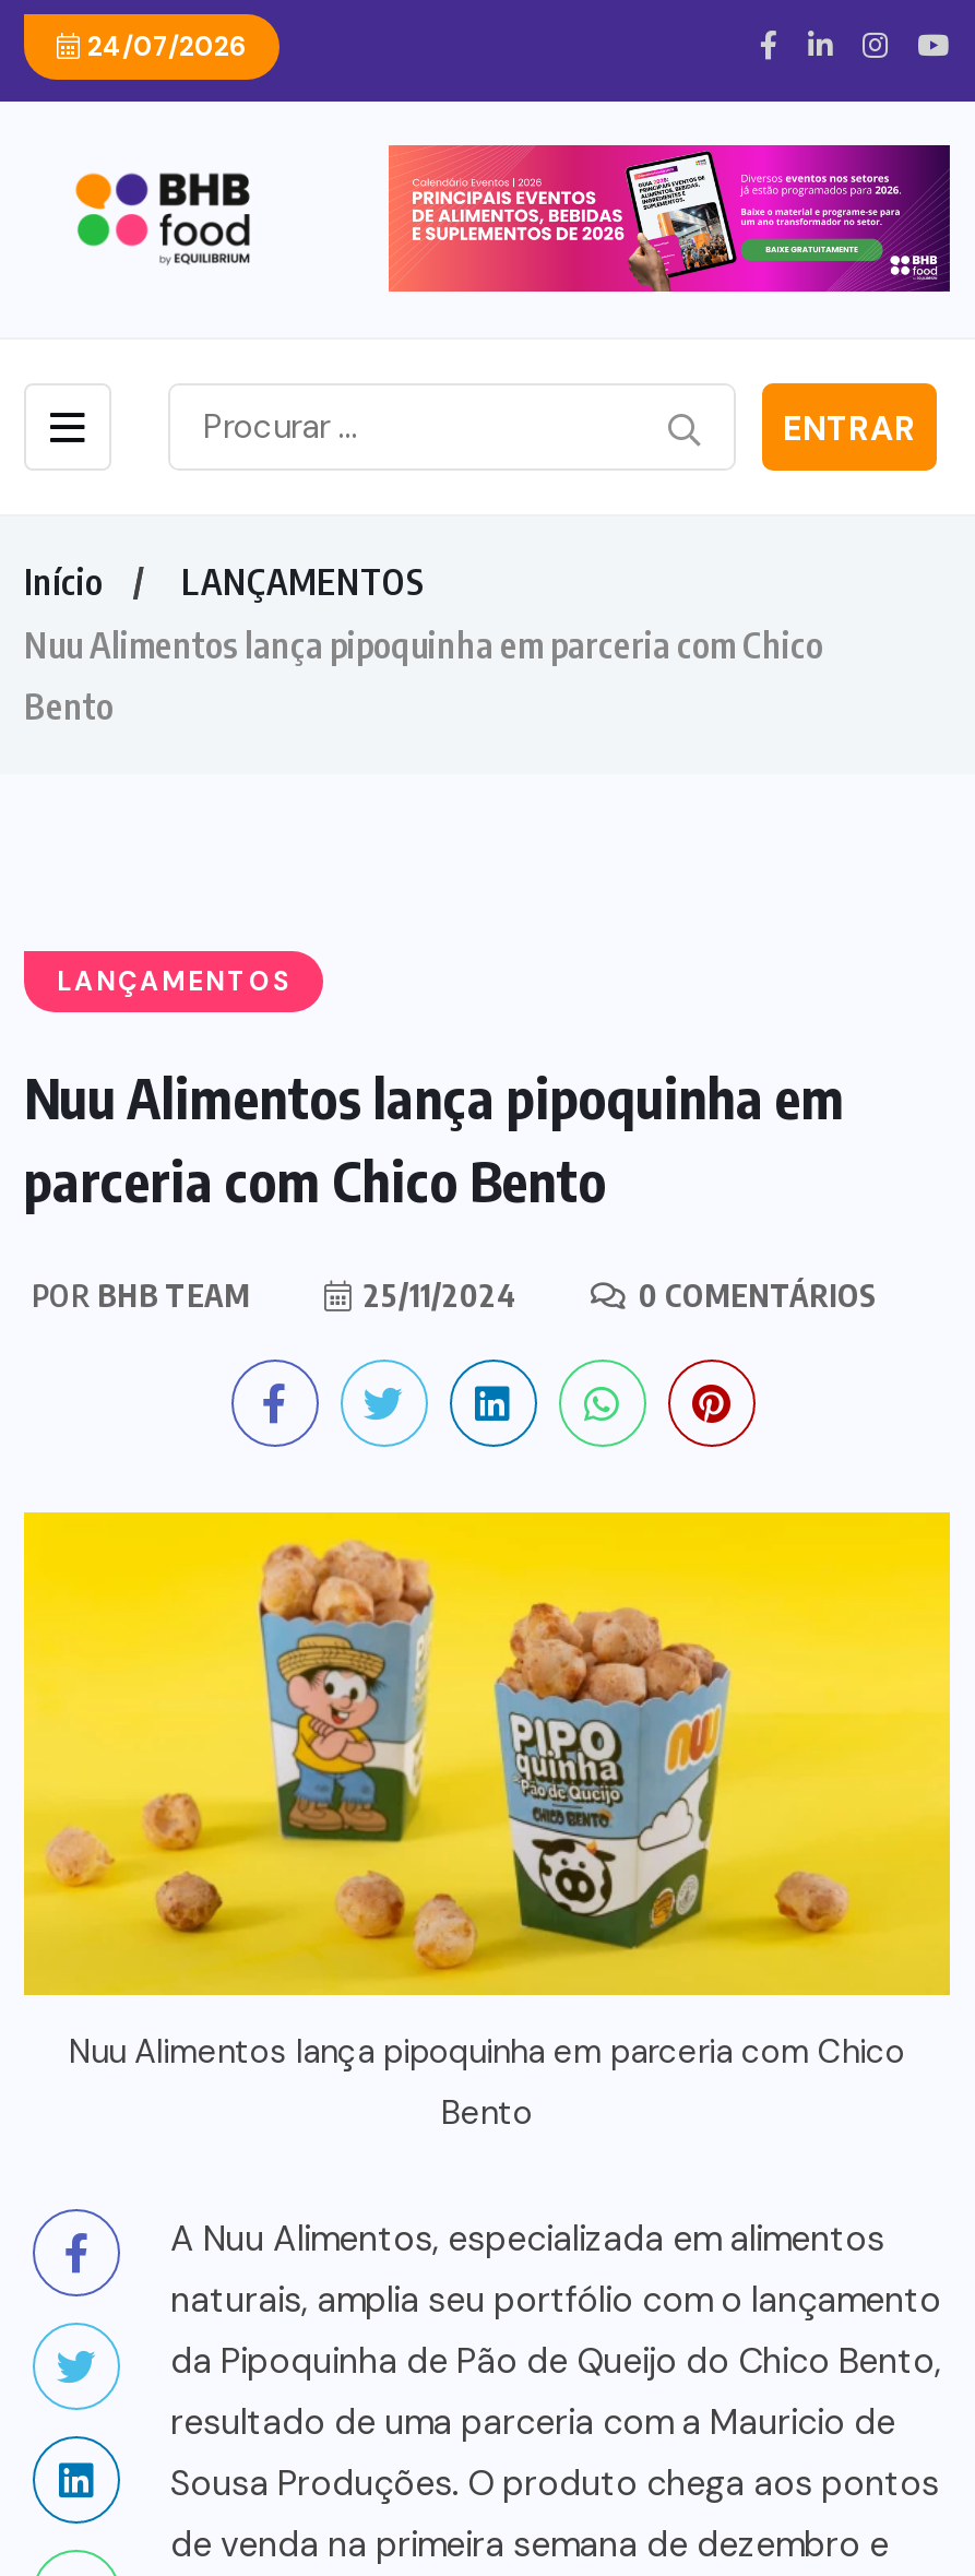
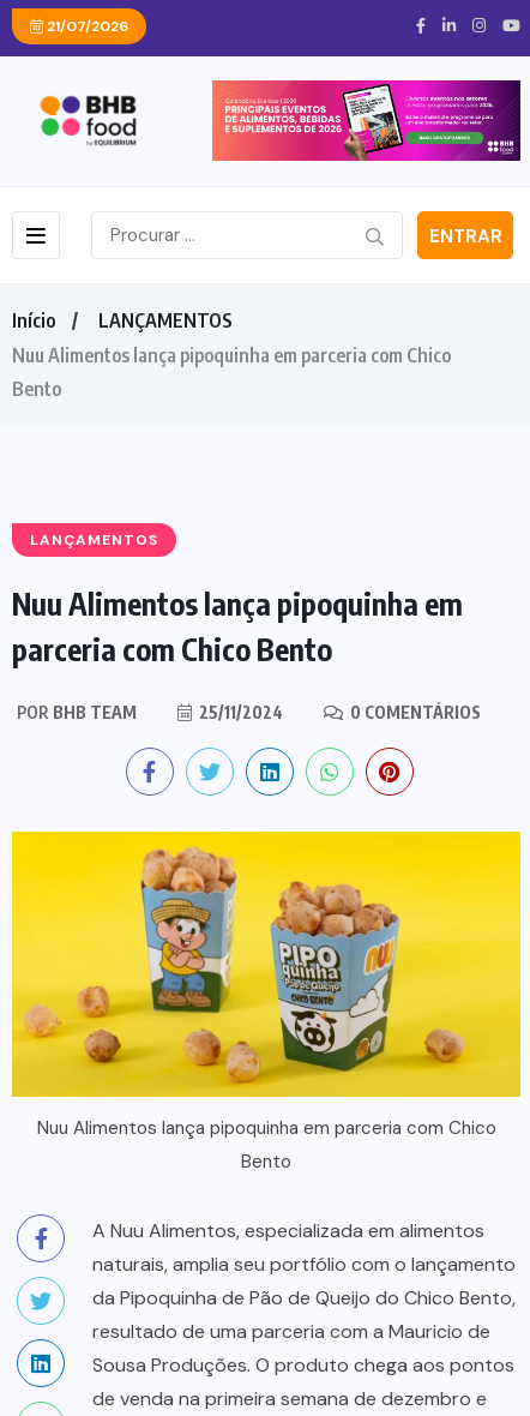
- 24/07/2026
+ 21/07/2026
